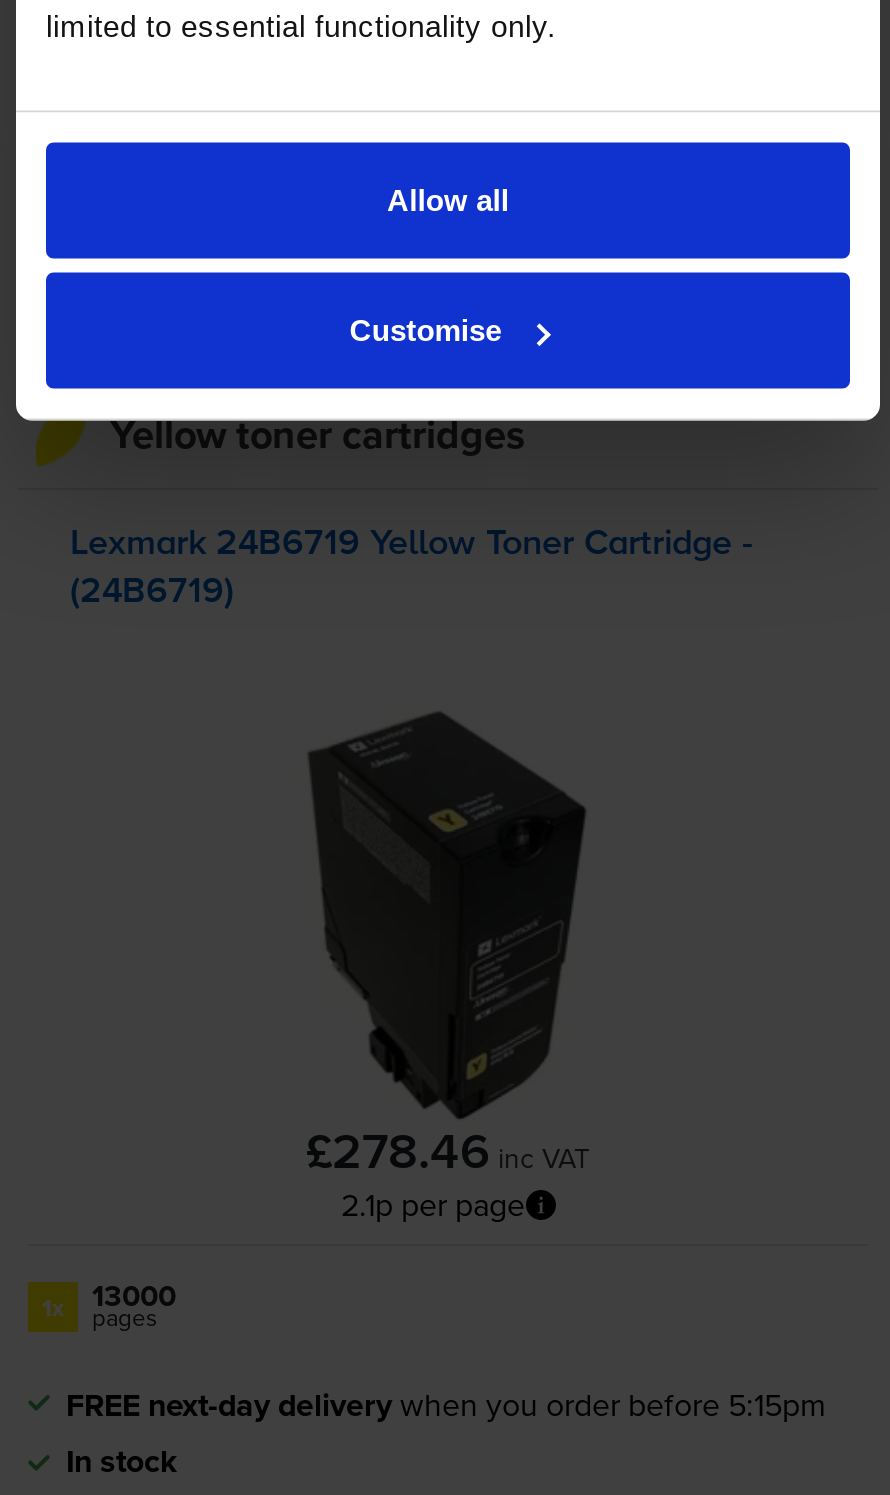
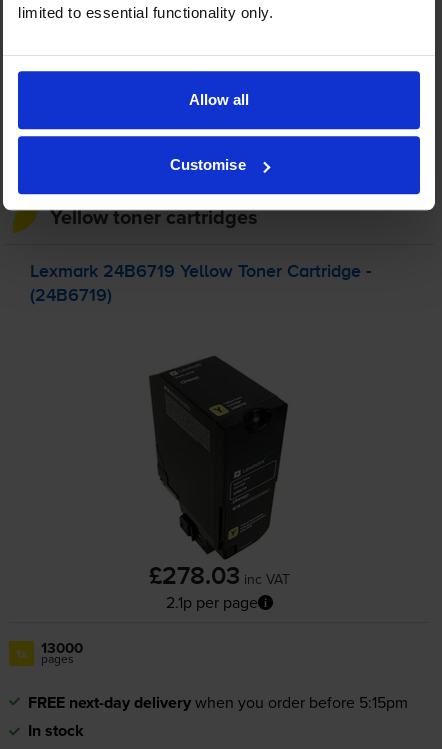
- £278.46 inc VAT
+ £278.03 inc VAT
